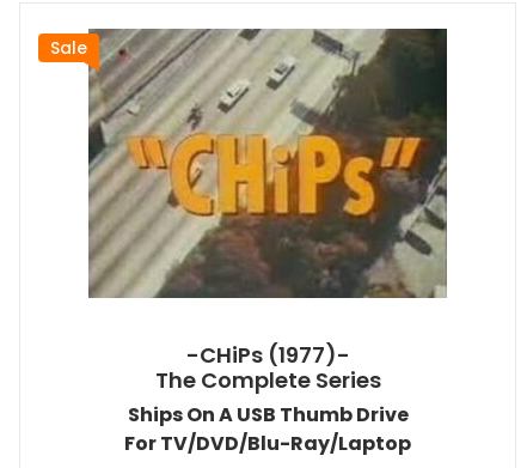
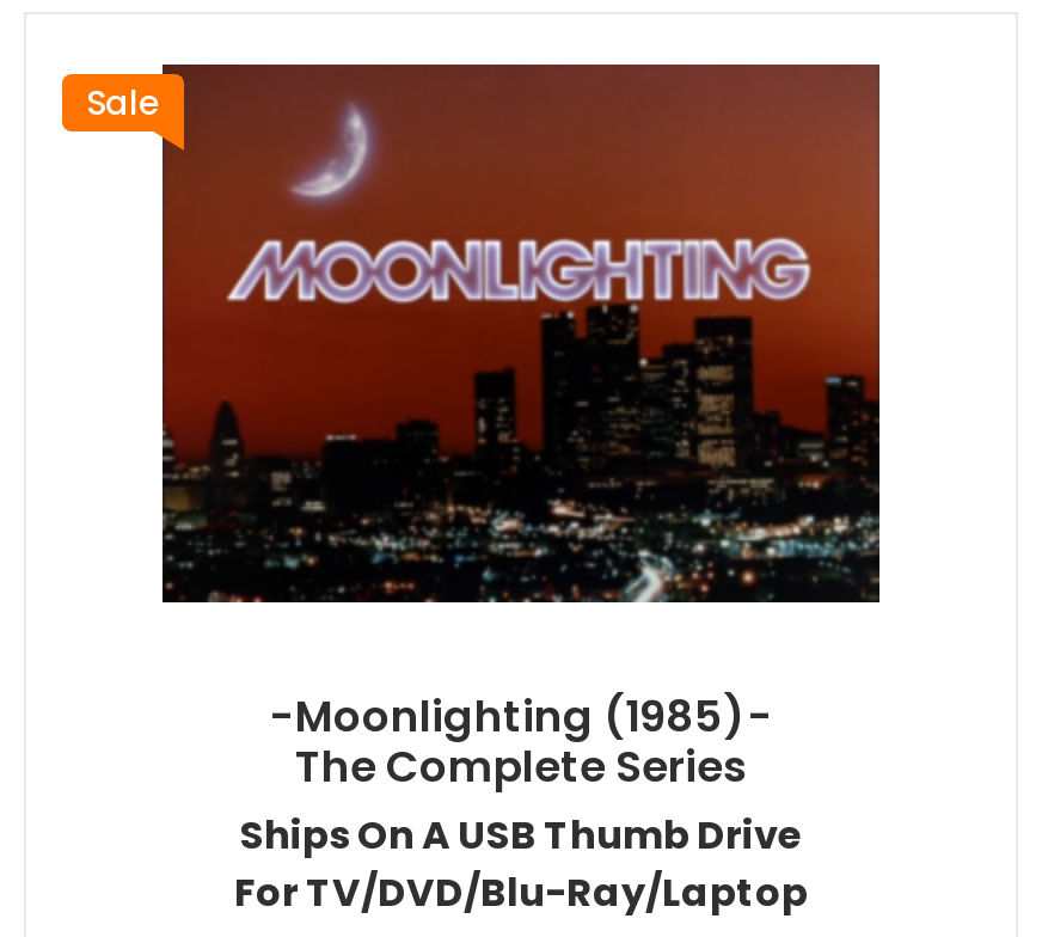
- [image]
- -CHiPs (1977)-
+ [image]
+ -Moonlighting (1985)-
